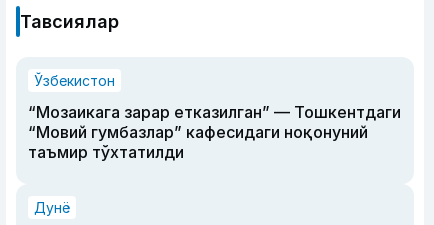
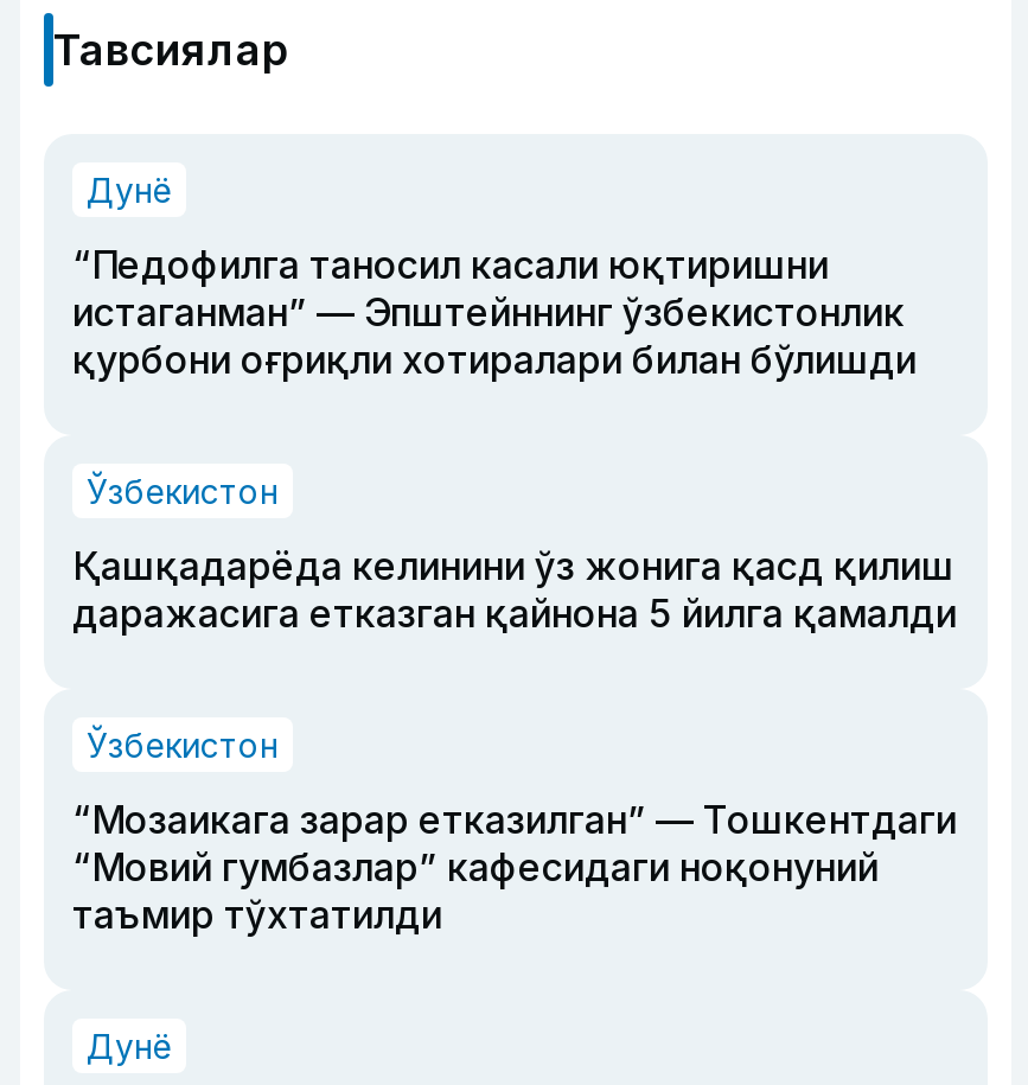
+ Дунё
+ “Педофилга таносил касали юқтиришни
+ истаганман” — Эпштейннинг ўзбекистонлик
+ қурбони оғриқли хотиралари билан бўлишди
+ Ўзбекистон
+ Қашқадарёда келинини ўз жонига қасд қилиш
+ даражасига етказган қайнона 5 йилга қамалди
